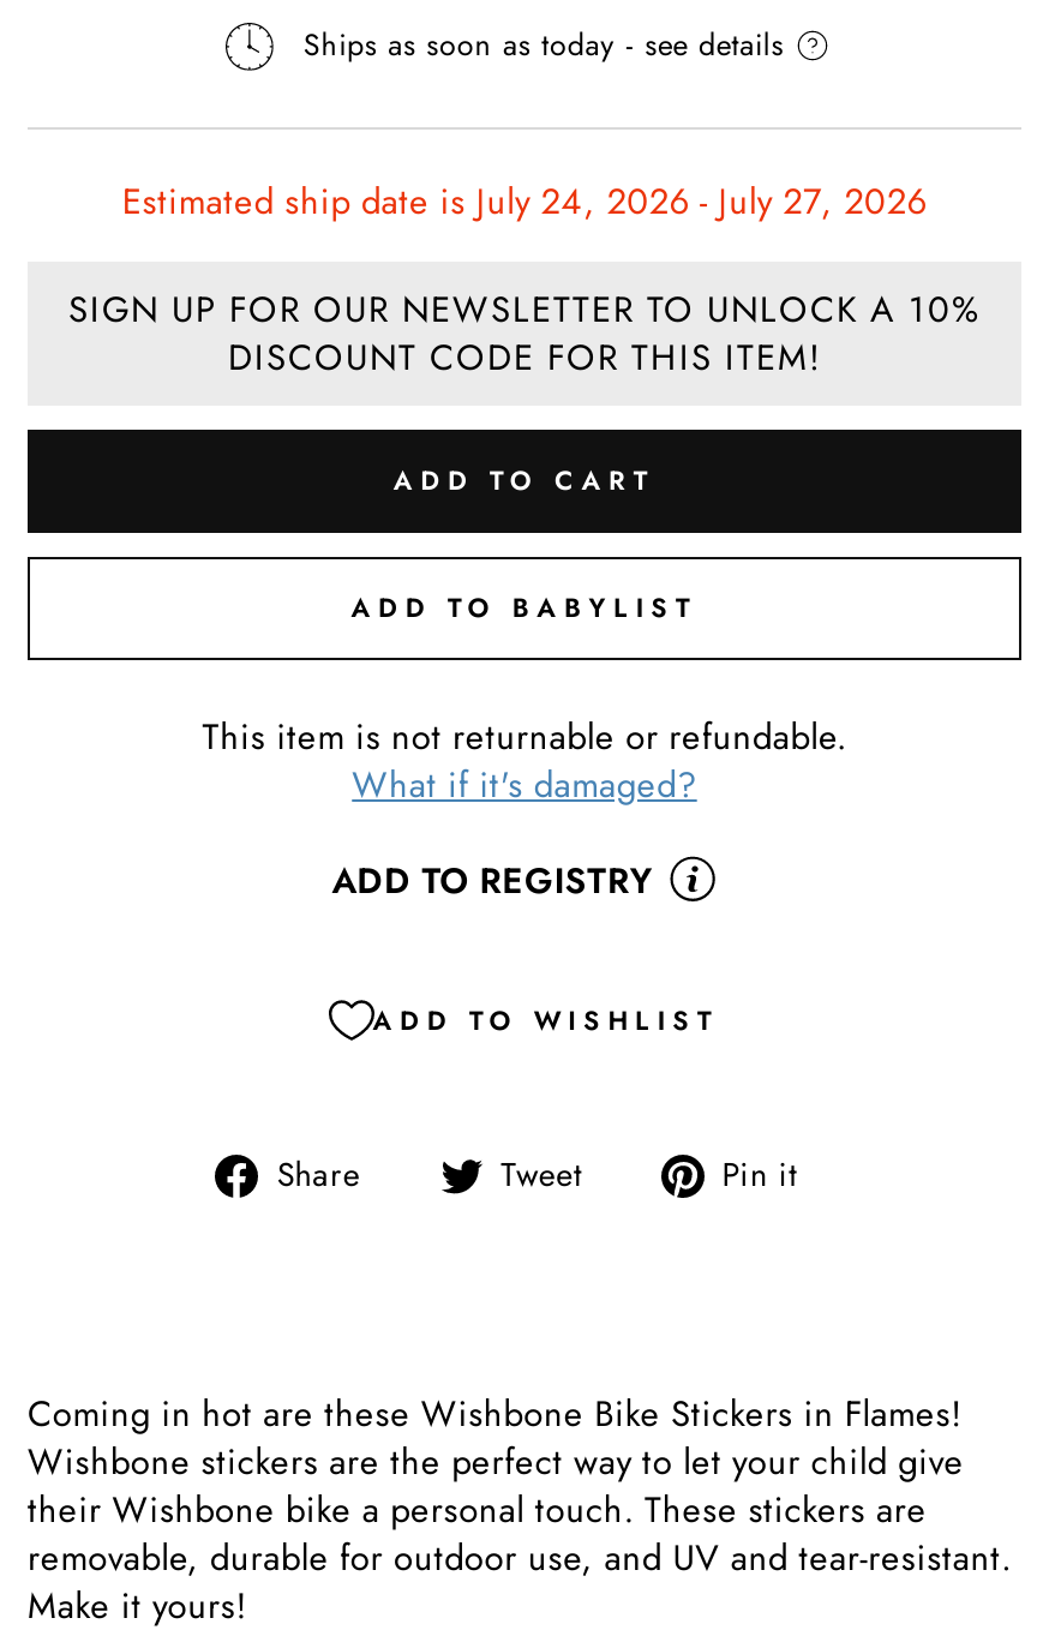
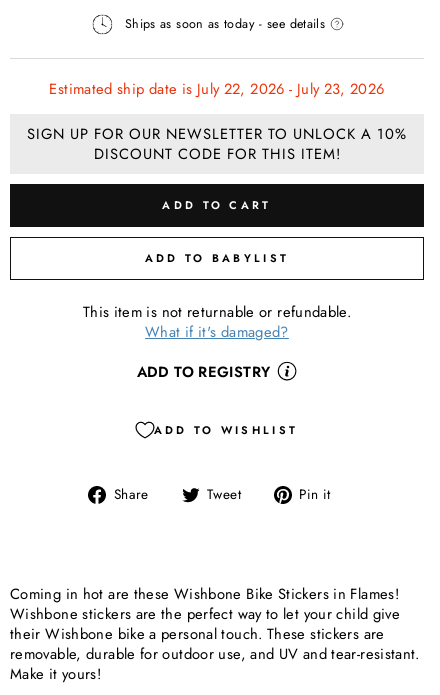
- Estimated ship date is July 24, 2026 - July 27, 2026
+ Estimated ship date is July 22, 2026 - July 23, 2026
